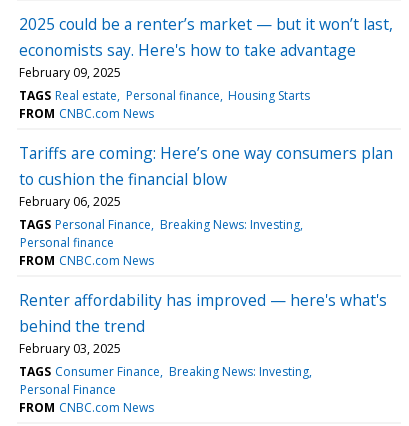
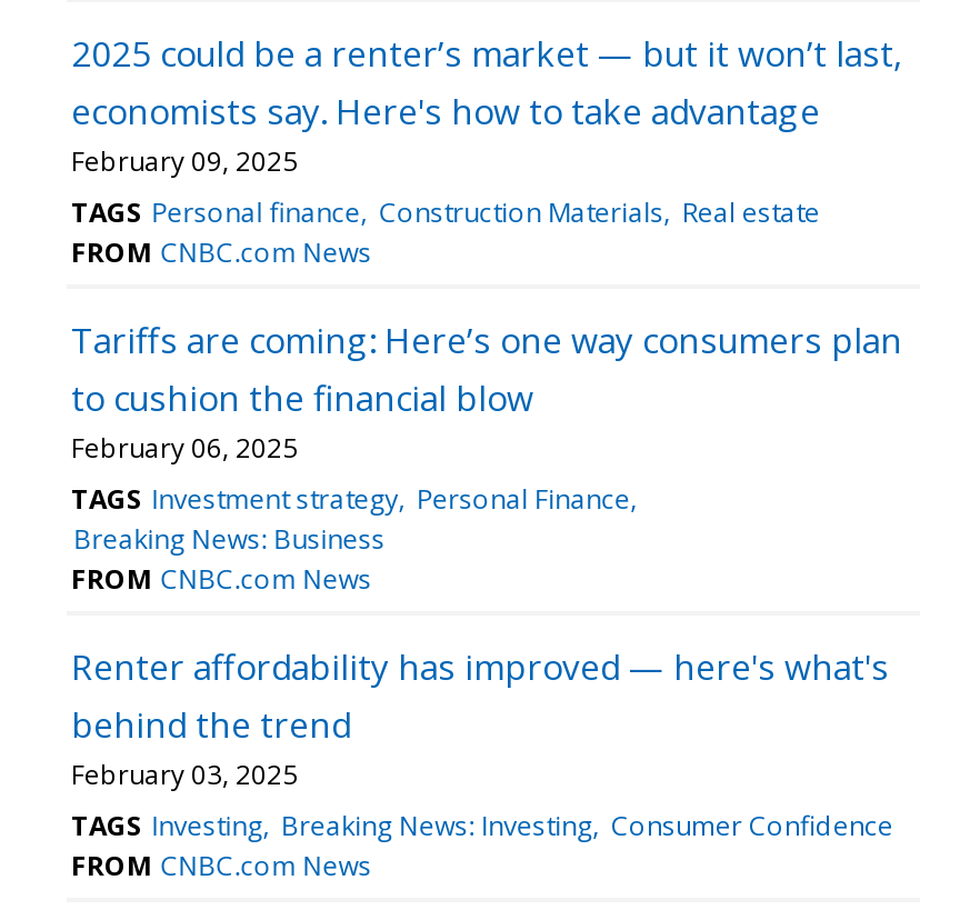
- TAGS Real estate Personal finance Housing Starts
+ TAGS Personal finance Construction Materials Real estate

- TAGS Personal Finance Breaking News: Investing
- Personal finance
+ TAGS Investment strategy Personal Finance
+ Breaking News: Business

- TAGS Consumer Finance Breaking News: Investing
- Personal Finance
+ TAGS Investing Breaking News: Investing Consumer Confidence
